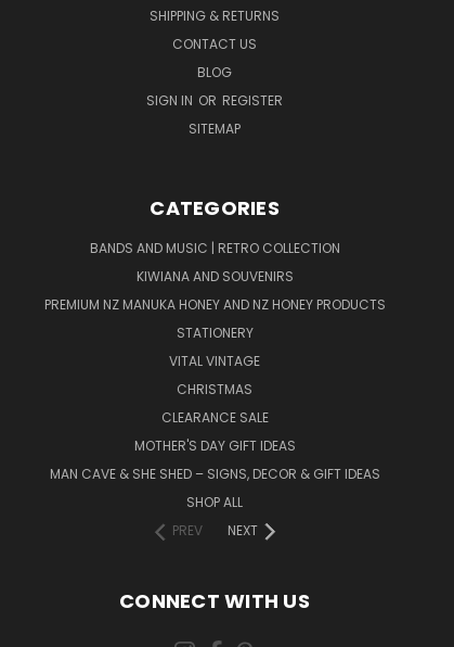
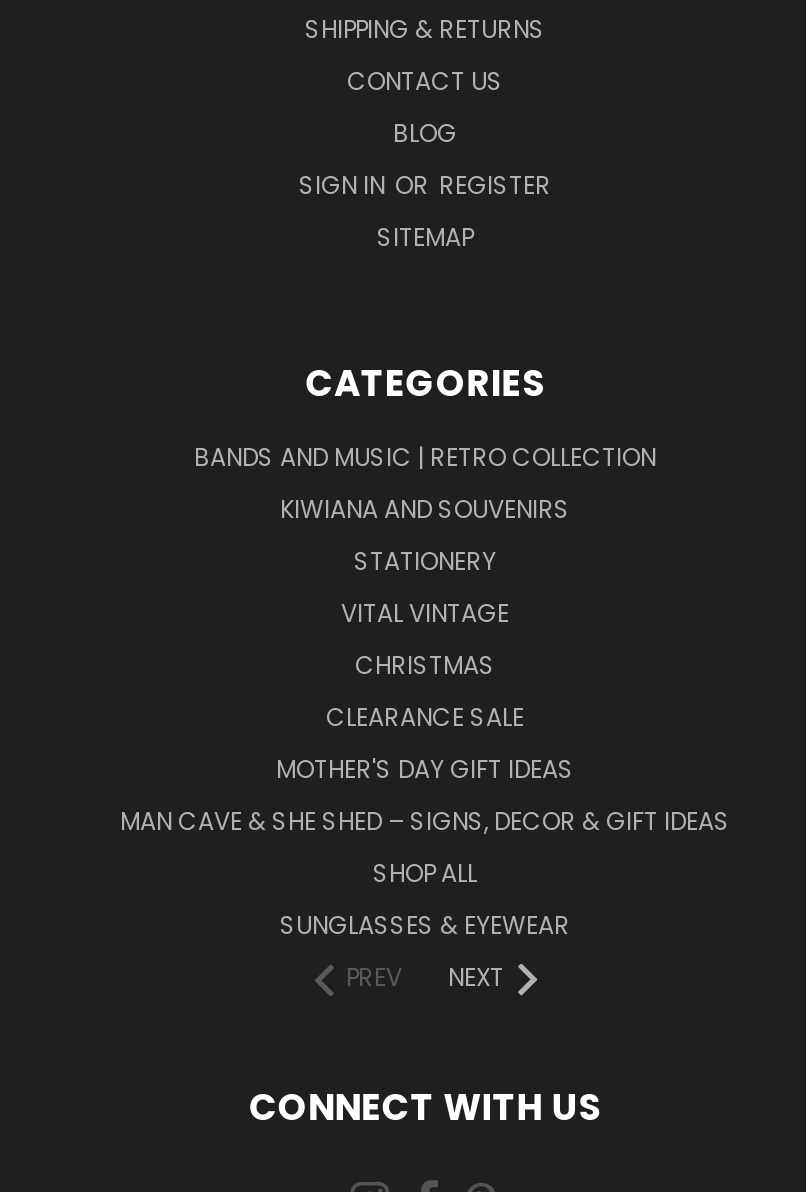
- PREMIUM NZ MANUKA HONEY AND NZ HONEY PRODUCTS

moved up: STATIONERY | VITAL VINTAGE | CHRISTMAS | CLEARANCE SALE | MOTHER'S DAY GIFT IDEAS | MAN CAVE & SHE SHED – SIGNS, DECOR & GIFT IDEAS | SHOP ALL

+ SUNGLASSES & EYEWEAR
